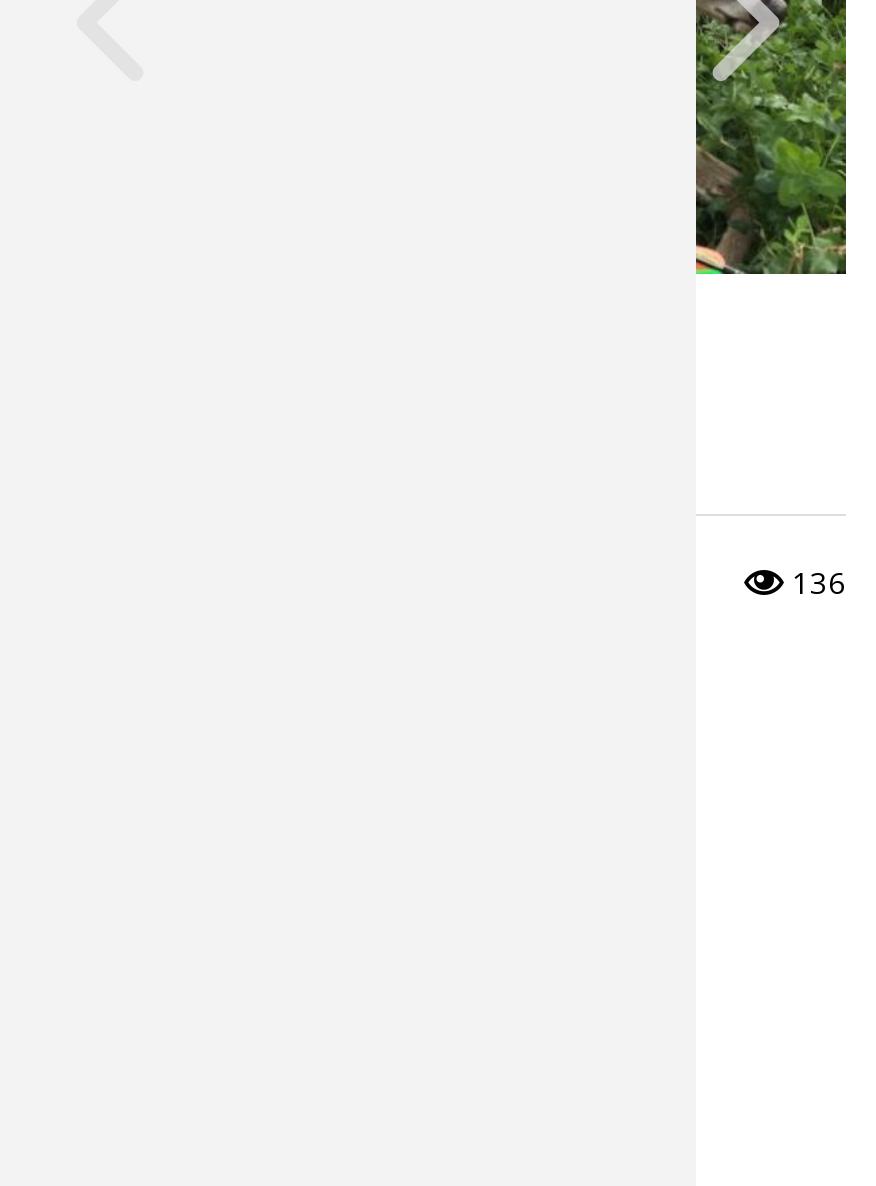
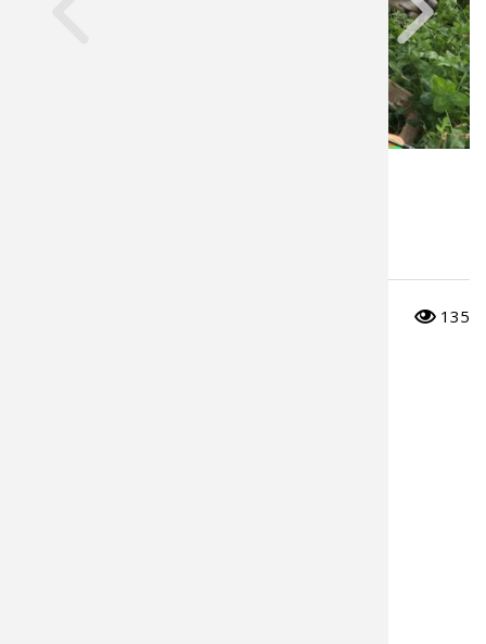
- 136
+ 135
